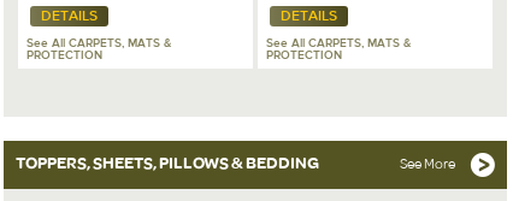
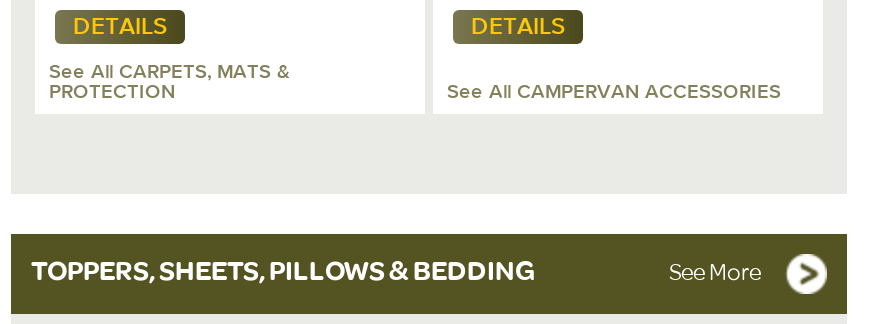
- See All CARPETS, MATS &
- PROTECTION
+ See All CAMPERVAN ACCESSORIES
